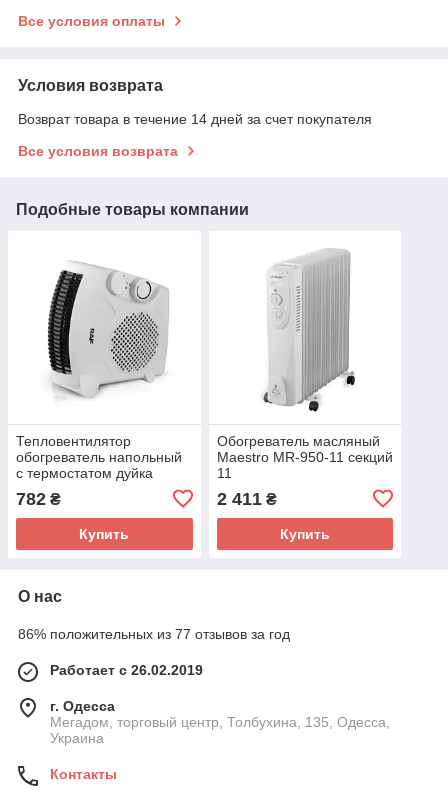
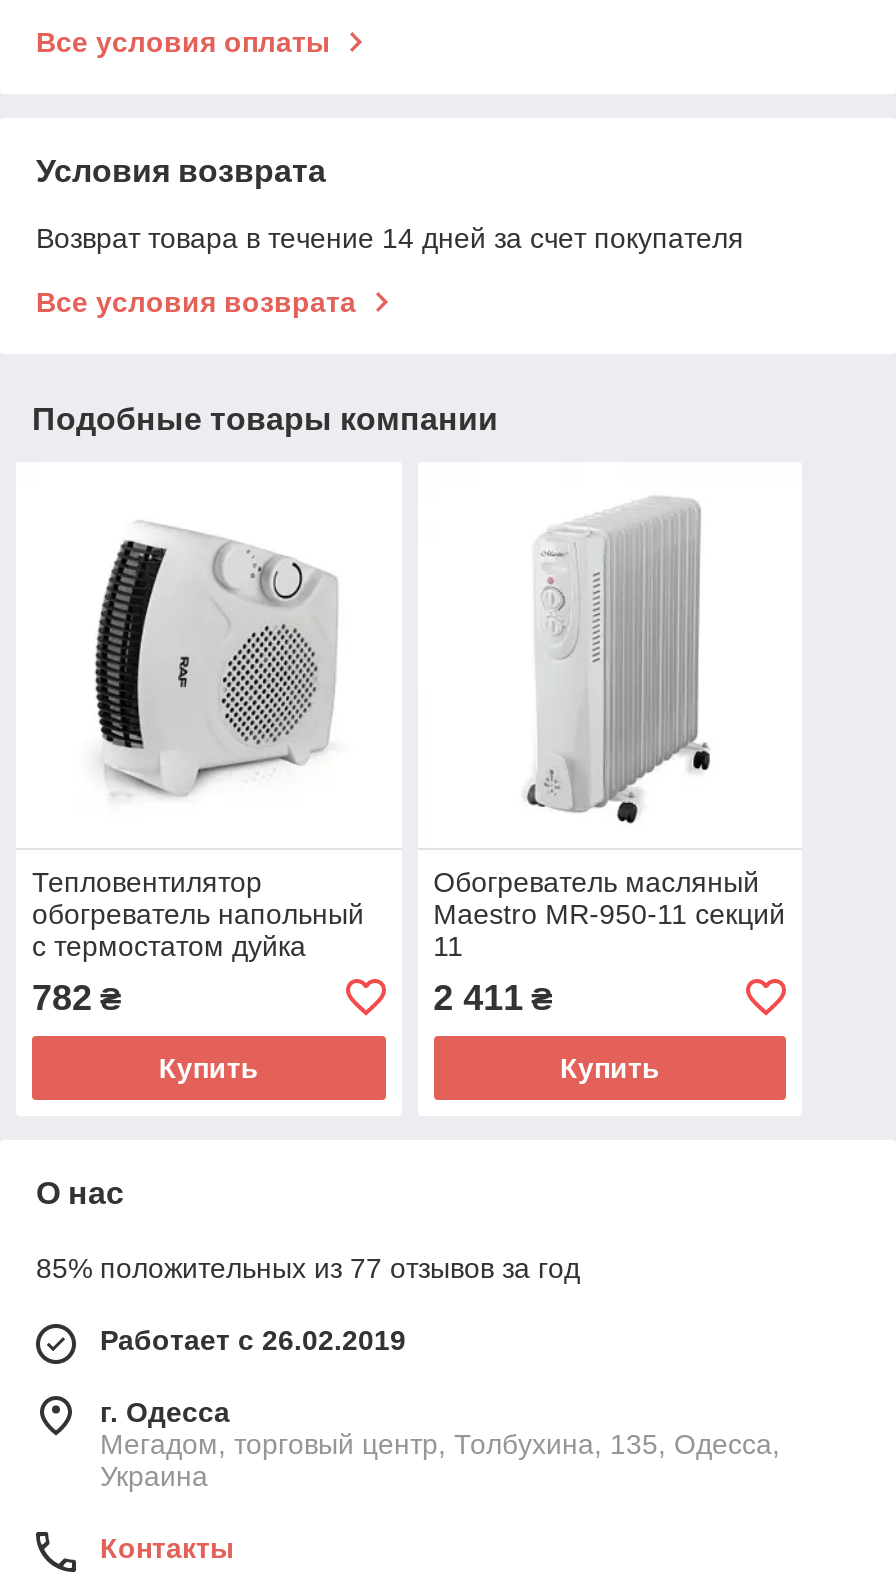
- 86% положительных из 77 отзывов за год
+ 85% положительных из 77 отзывов за год
